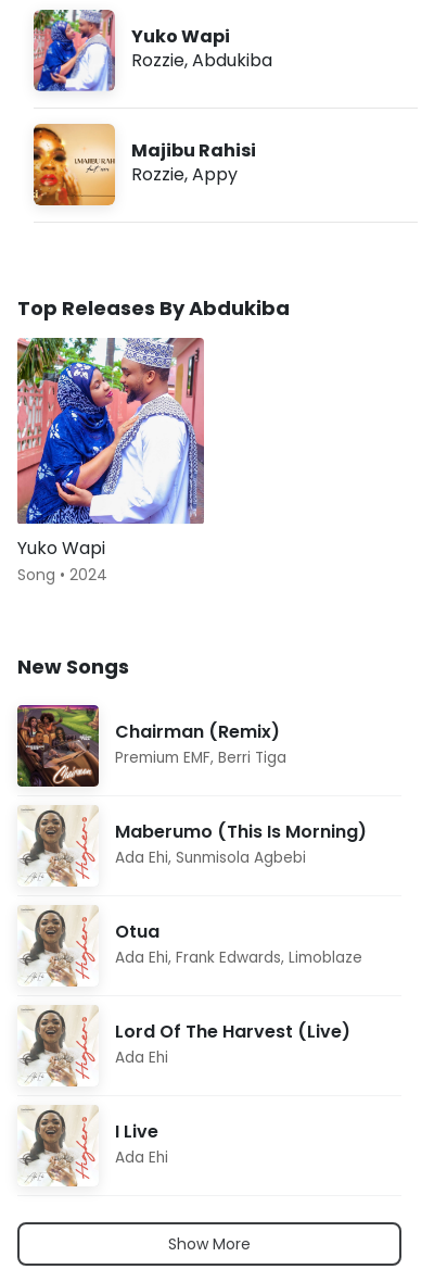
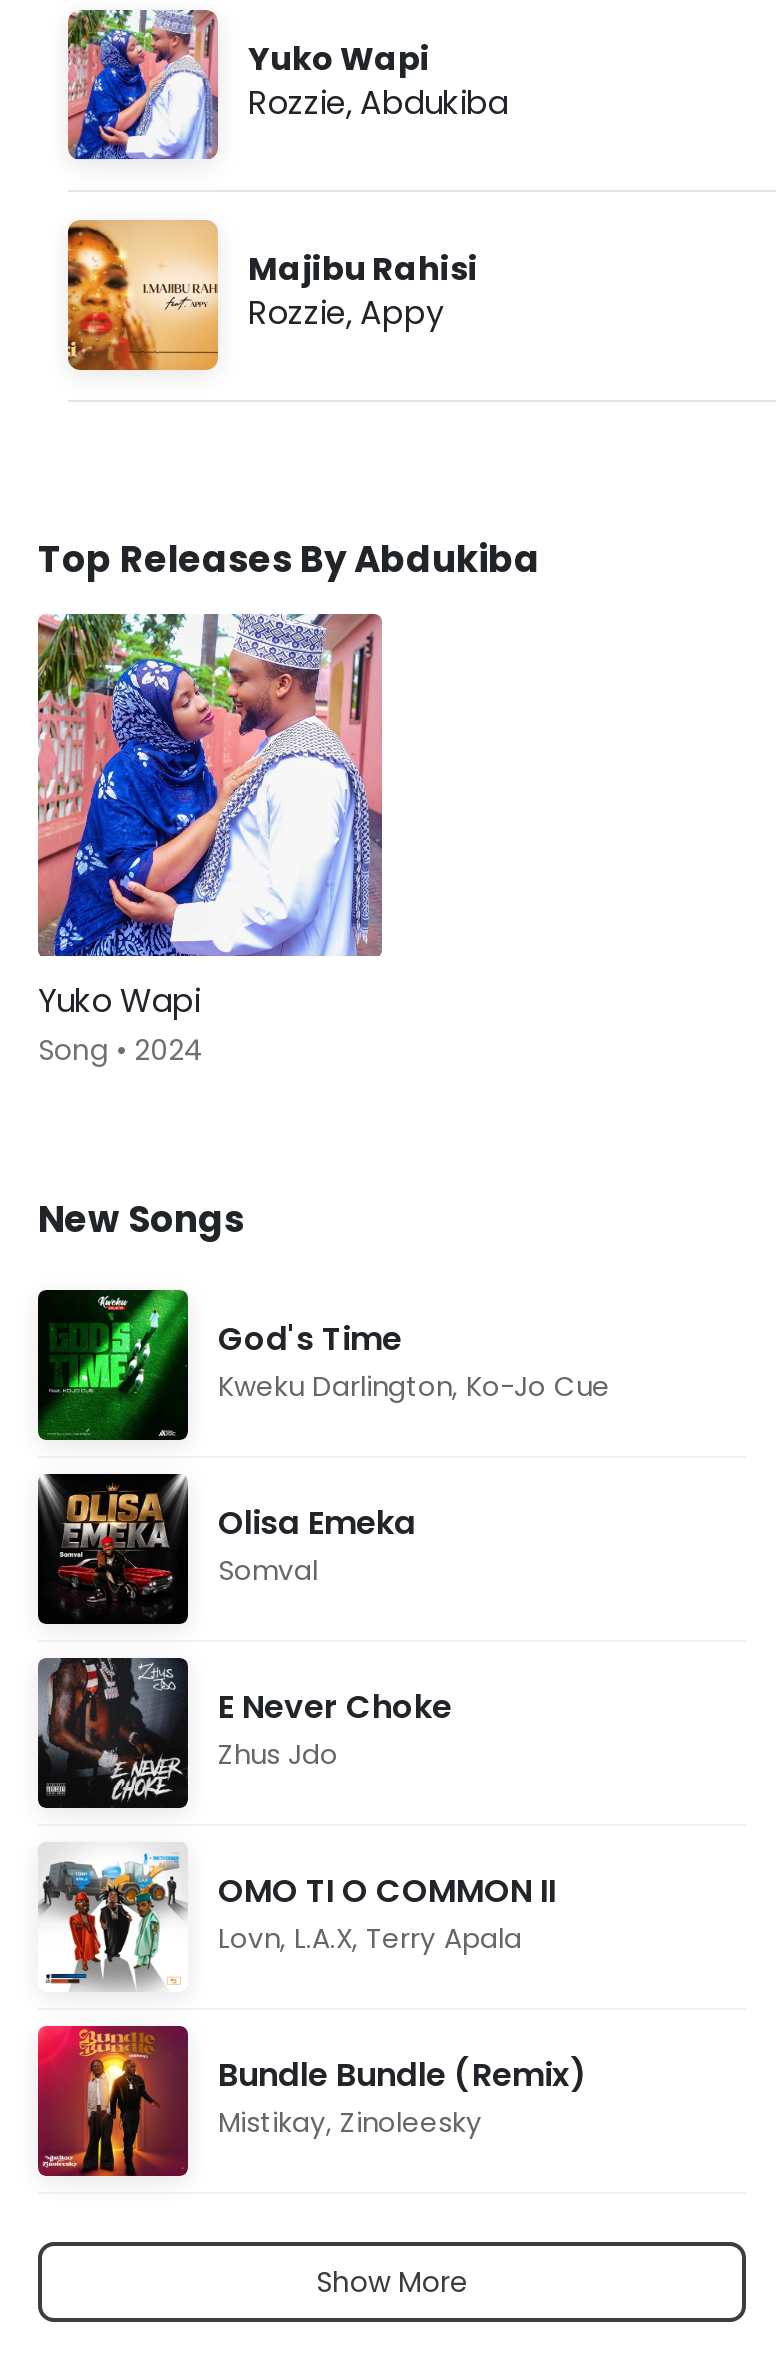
- [image]
- Chairman (Remix)
- Premium EMF, Berri Tiga
+ [image]
+ God's Time
+ Kweku Darlington, Ko-Jo Cue

- [image]
- Maberumo (This Is Morning)
- Ada Ehi, Sunmisola Agbebi
+ [image]
+ Olisa Emeka
+ Somval

- [image]
- Otua
- Ada Ehi, Frank Edwards, Limoblaze
+ [image]
+ E Never Choke
+ Zhus Jdo

- [image]
- Lord Of The Harvest (Live)
- Ada Ehi
+ [image]
+ OMO TI O COMMON II
+ Lovn, L.A.X, Terry Apala

- [image]
- I Live
- Ada Ehi
+ [image]
+ Bundle Bundle (Remix)
+ Mistikay, Zinoleesky
